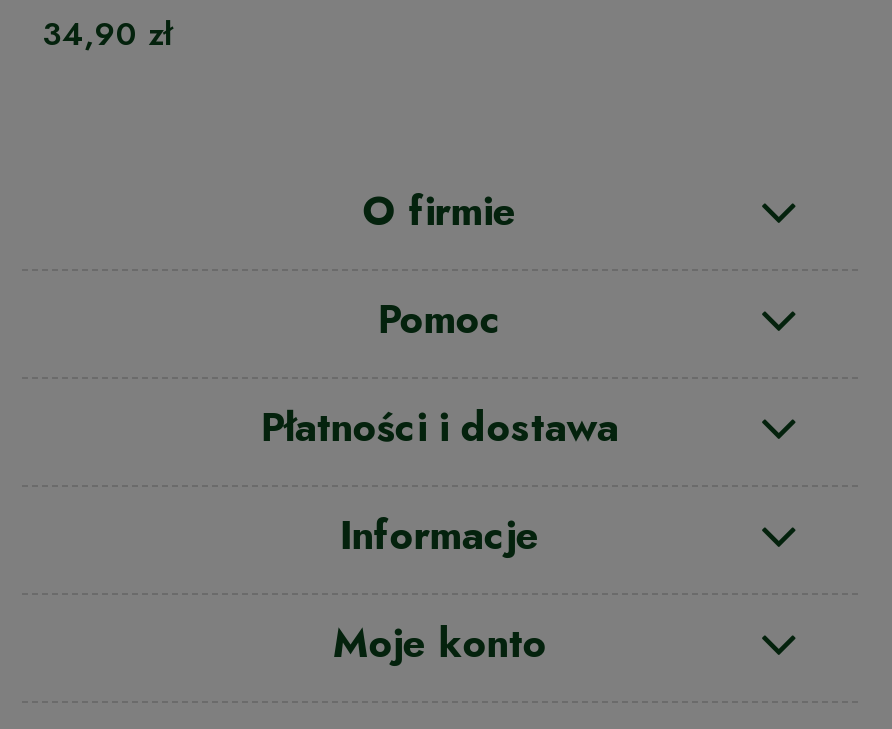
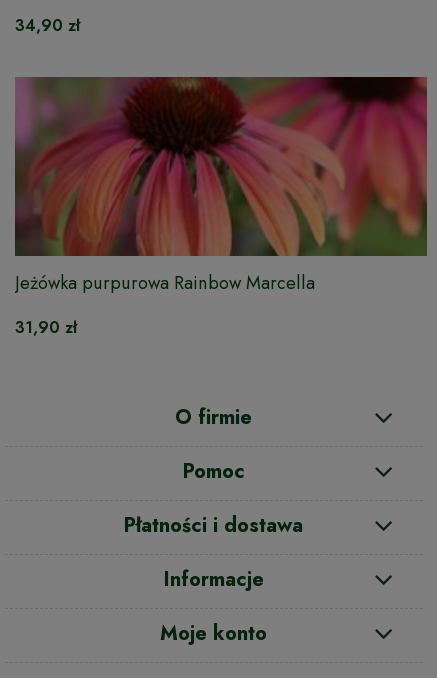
+ [image]
+ Jeżówka purpurowa Rainbow Marcella
+ 31,90 zł
